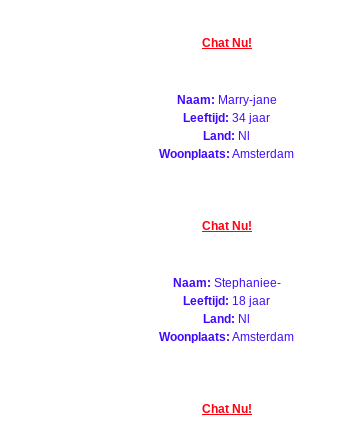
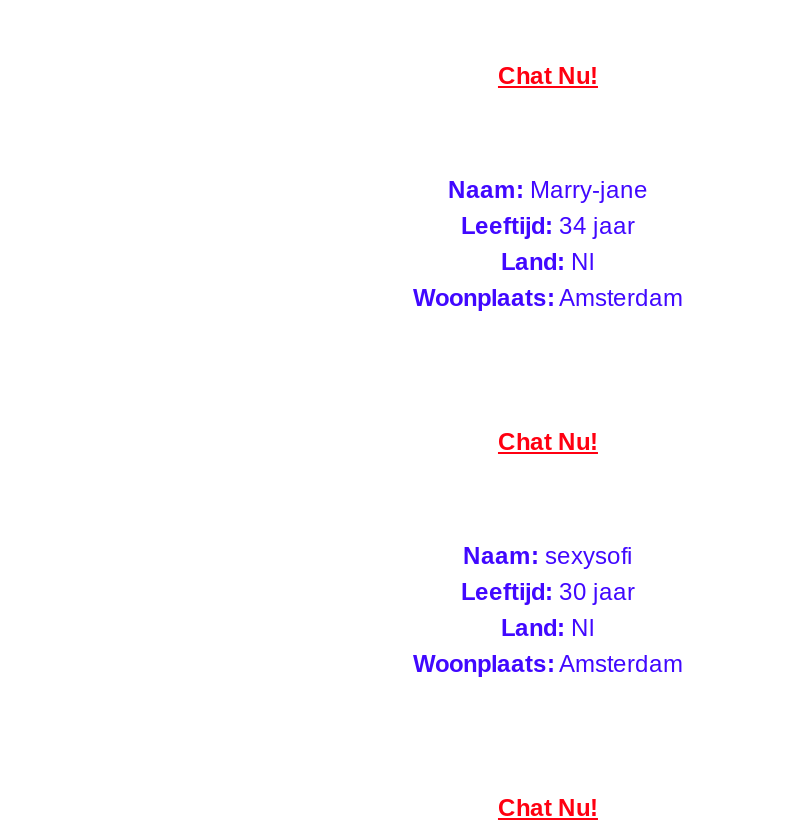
- Naam: Stephaniee-
+ Naam: sexysofi

- Leeftijd: 18 jaar
+ Leeftijd: 30 jaar
